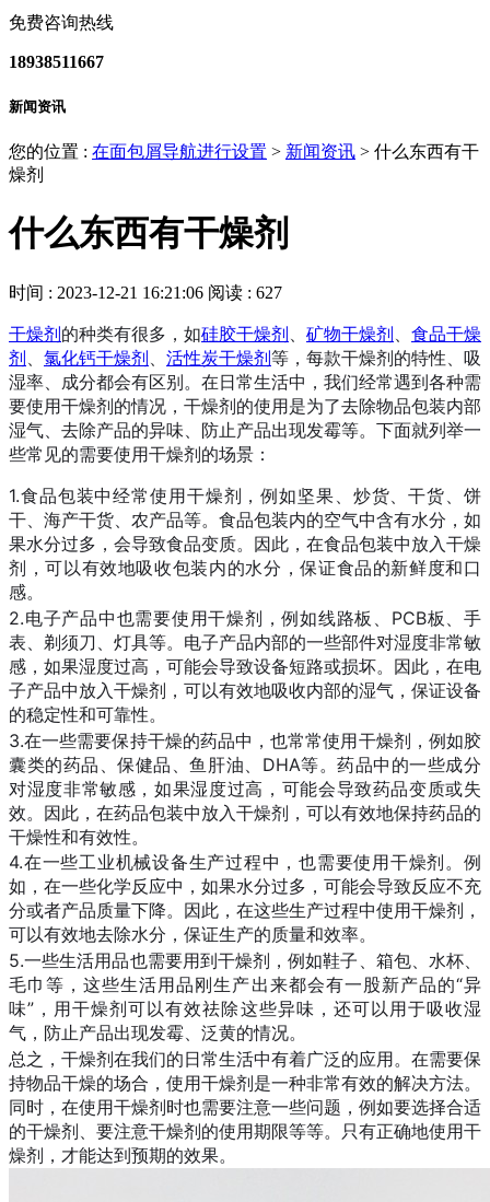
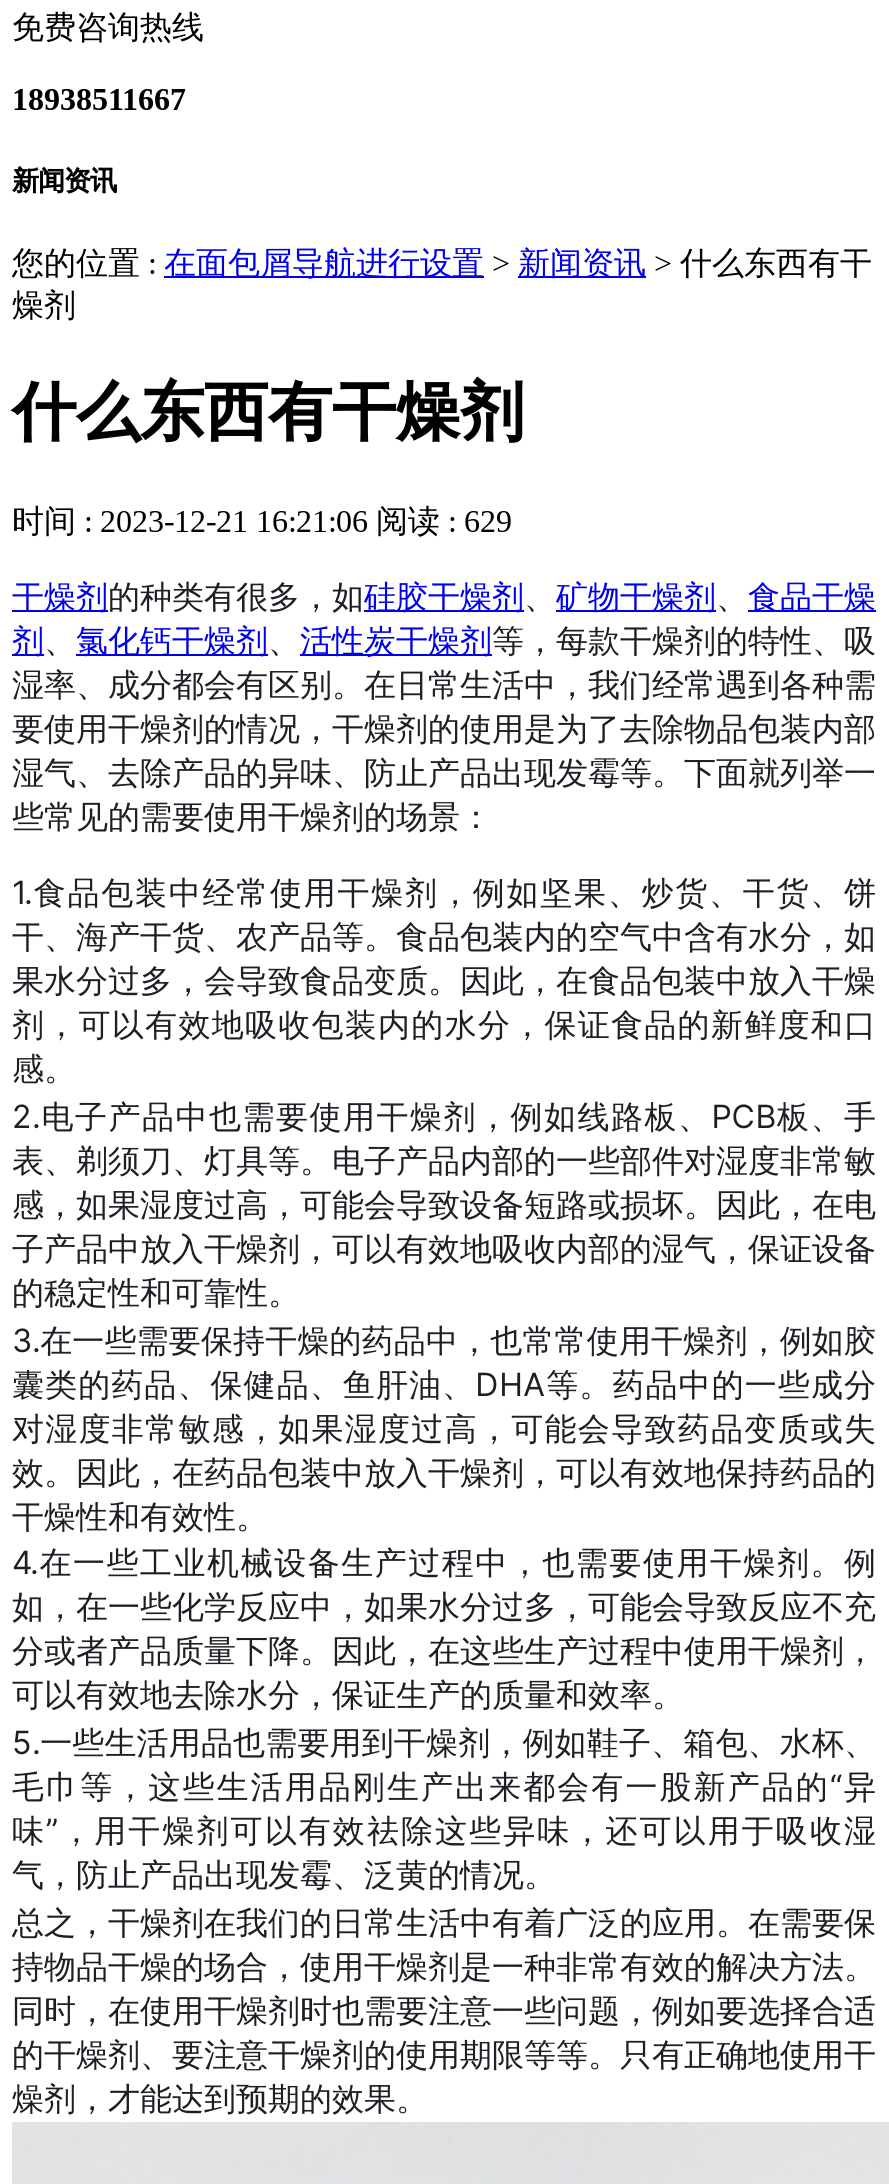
- 时间 : 2023-12-21 16:21:06 阅读 : 627
+ 时间 : 2023-12-21 16:21:06 阅读 : 629
